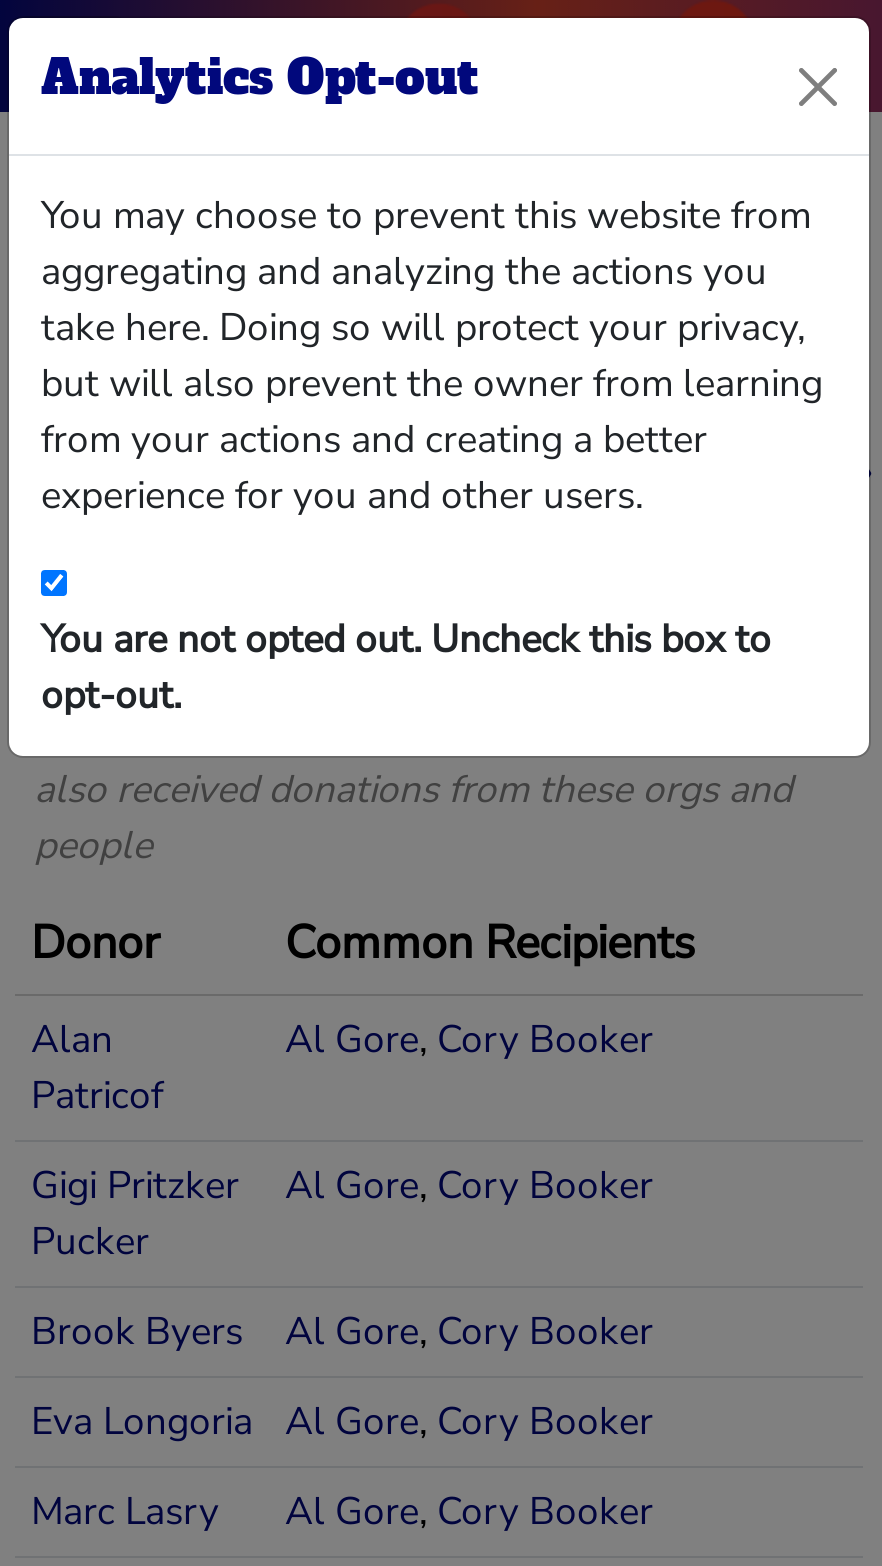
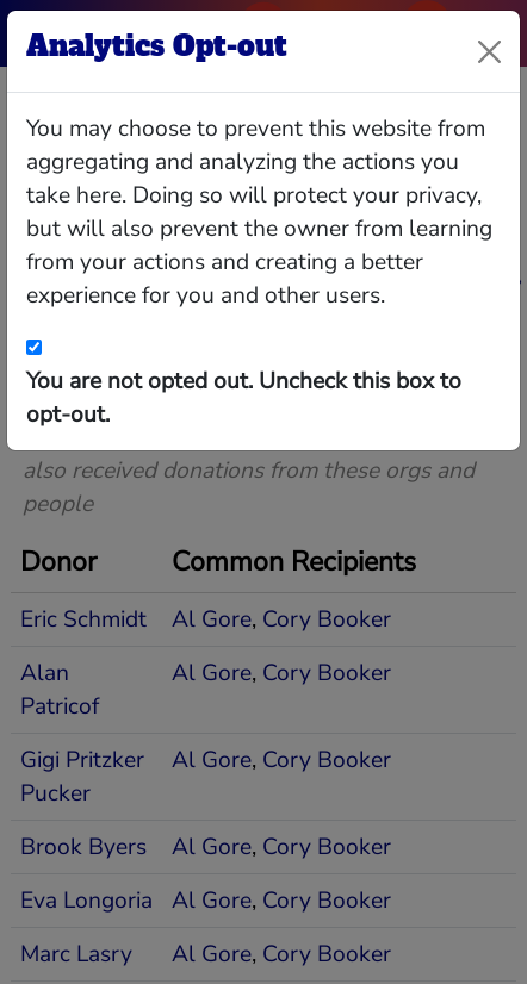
+ Eric Schmidt
+ Al Gore, Cory Booker
